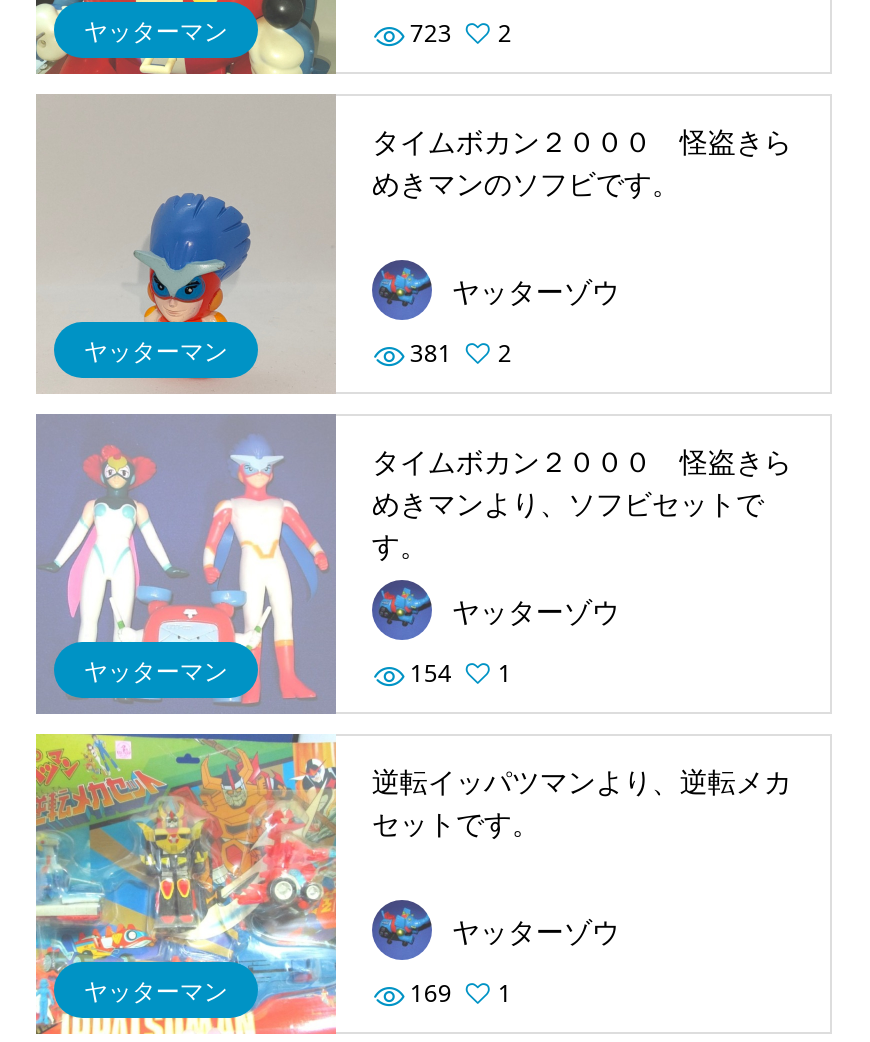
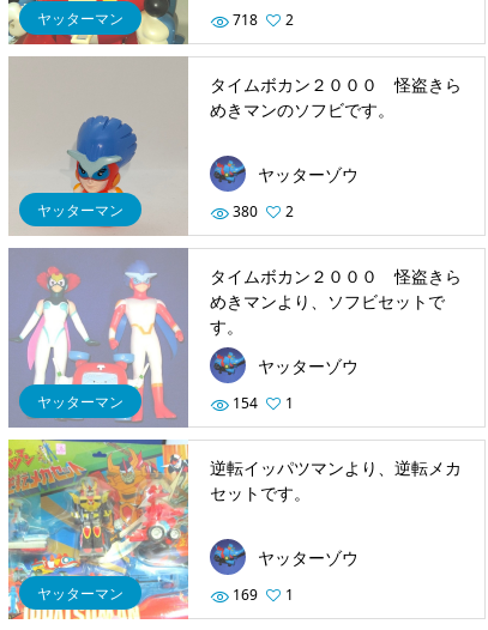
- 723 2
+ 718 2

- 381 2
+ 380 2
